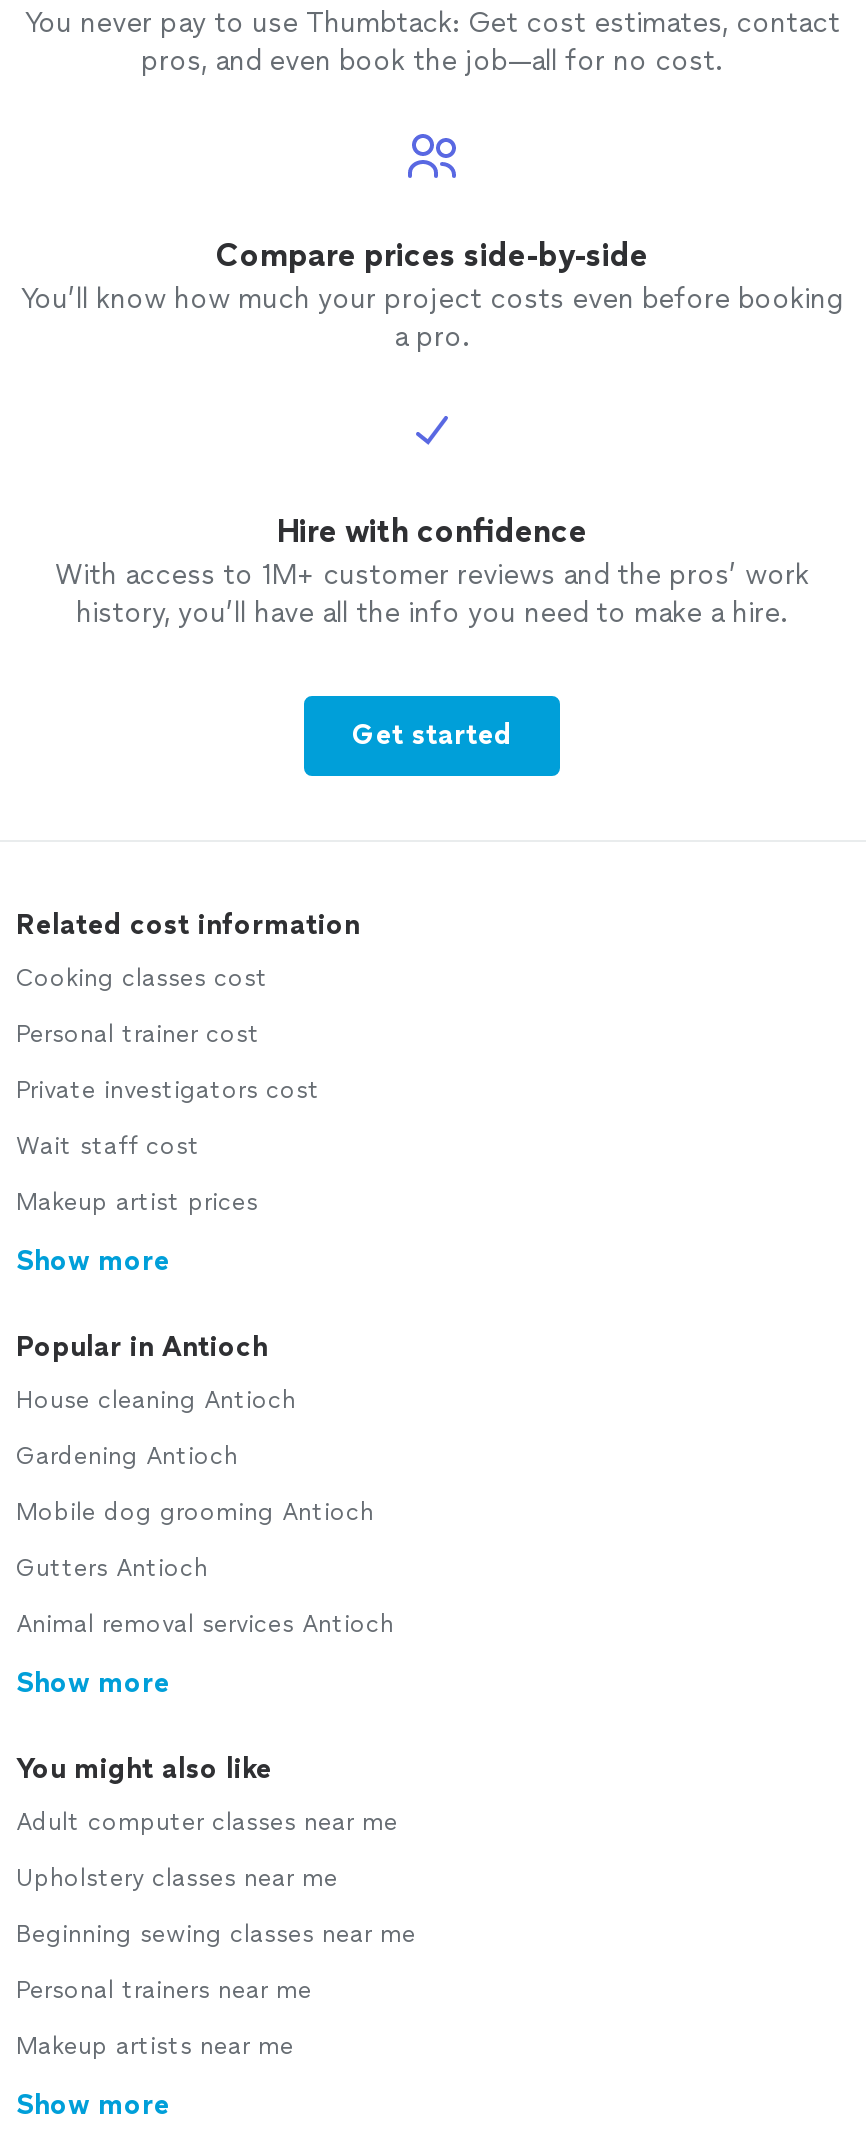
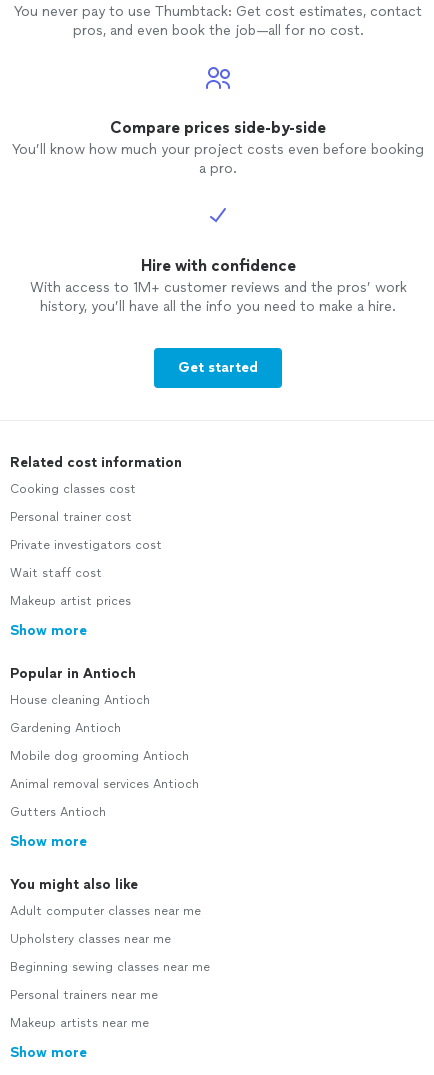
moved down: Gutters Antioch

moved up: Animal removal services Antioch
